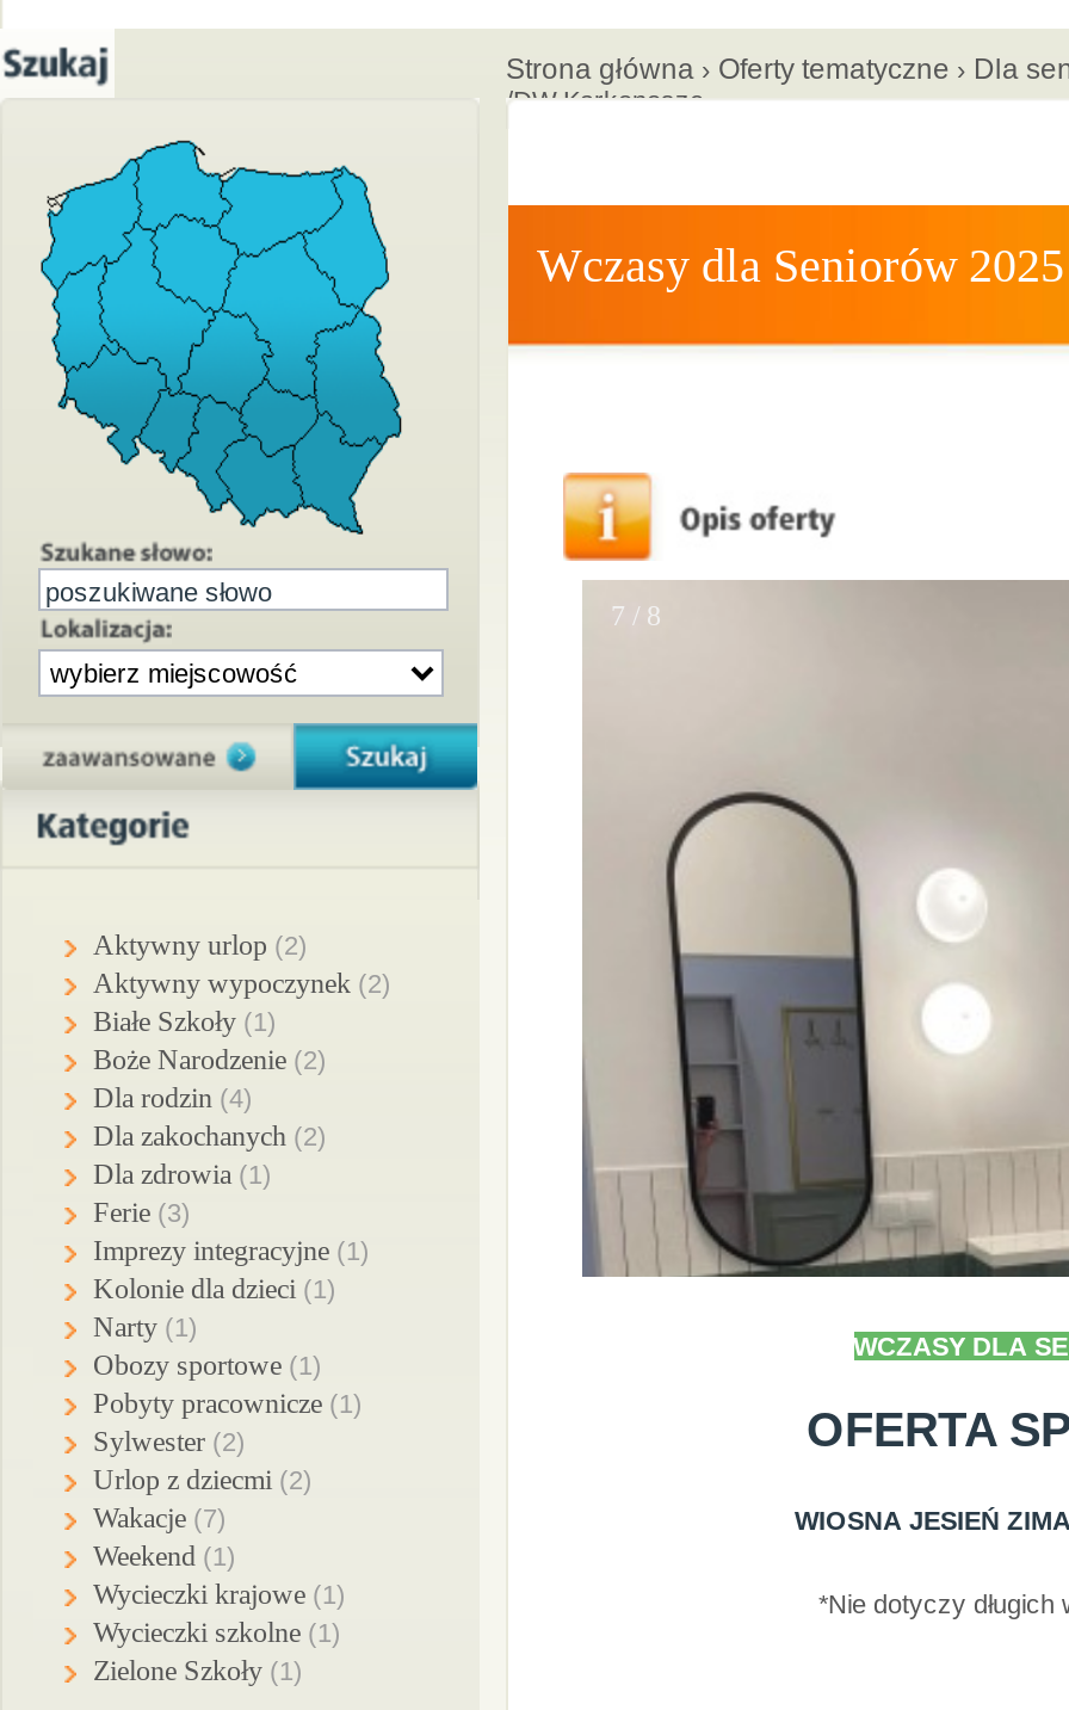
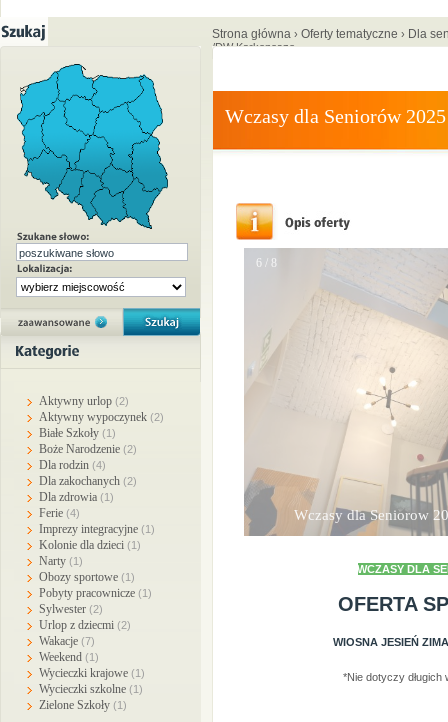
- [image]
+ [image]

- Ferie (3)
+ Ferie (4)
